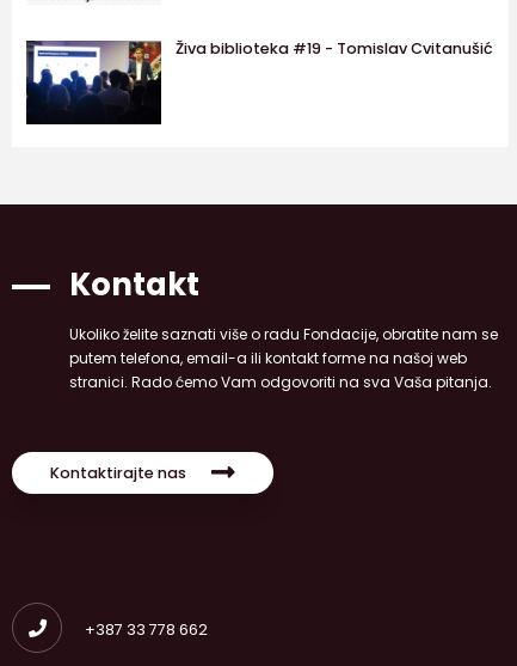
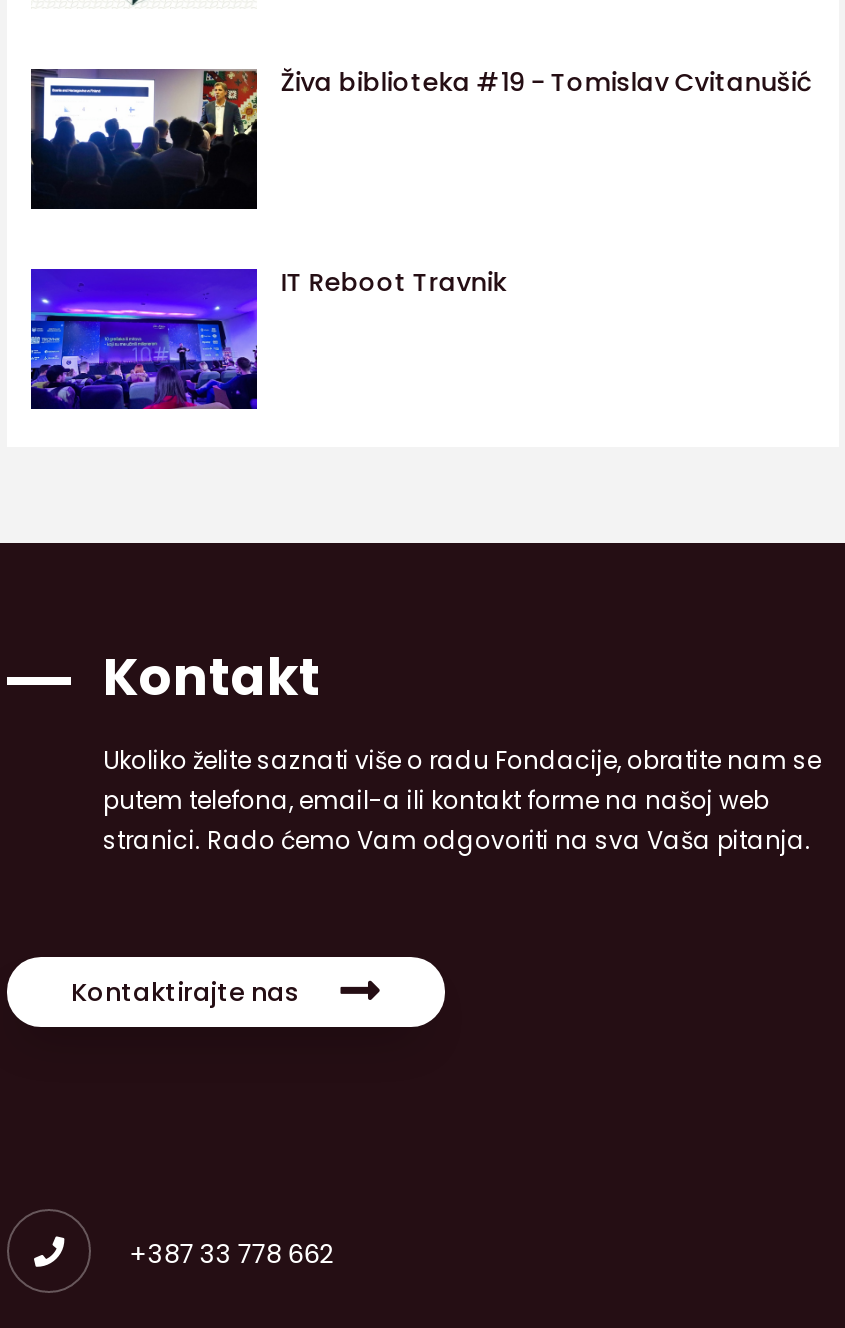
+ [image]
+ IT Reboot Travnik
